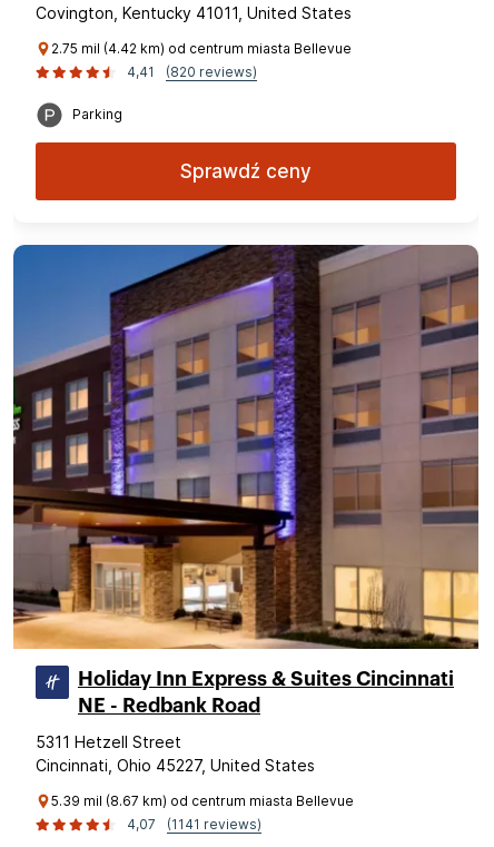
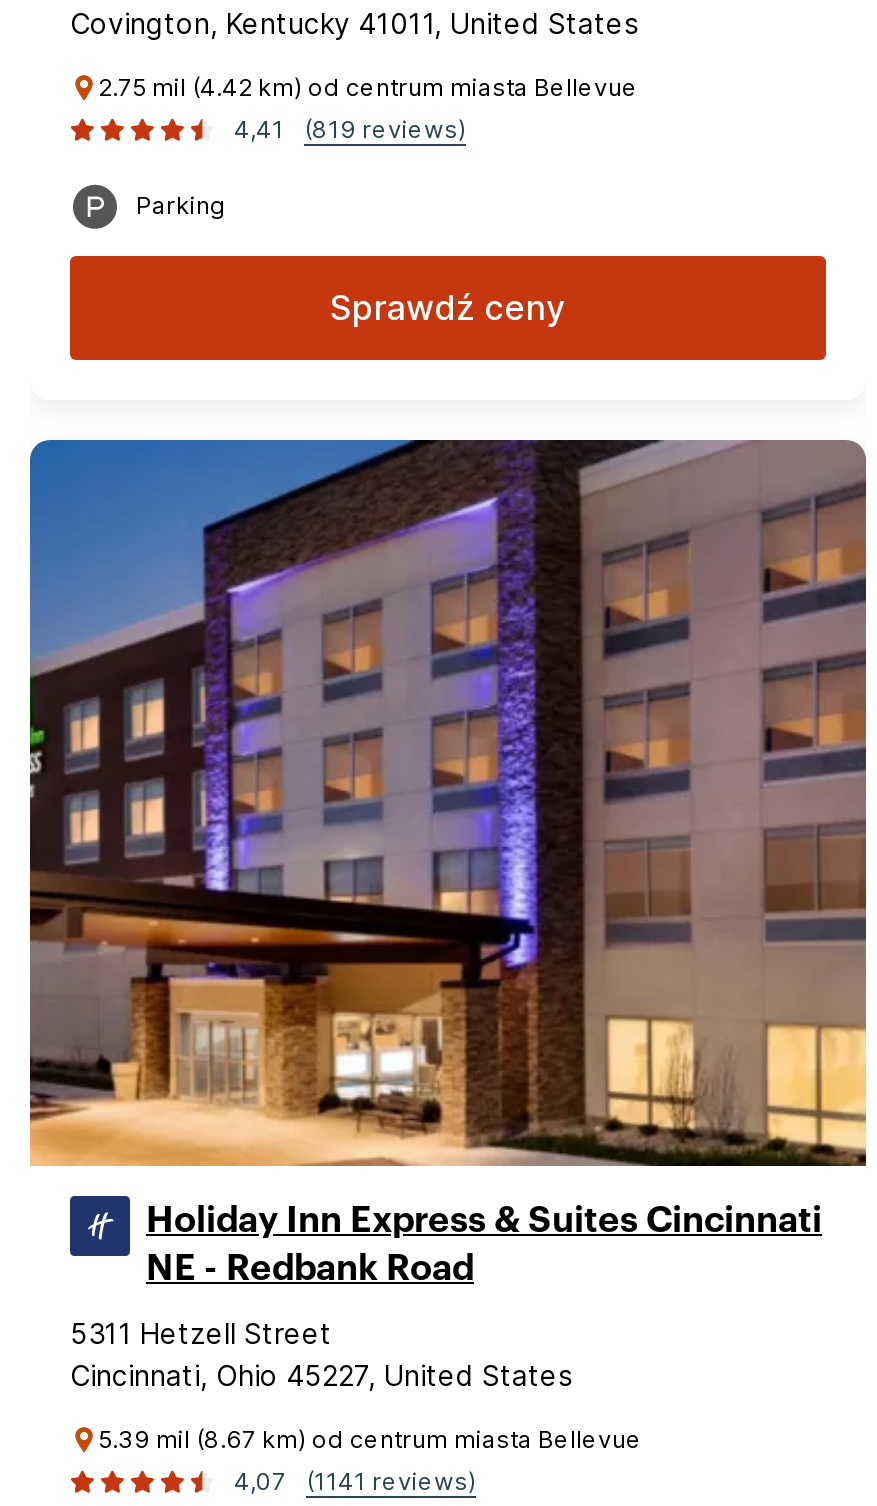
- 4,41 (820 reviews)
+ 4,41 (819 reviews)
